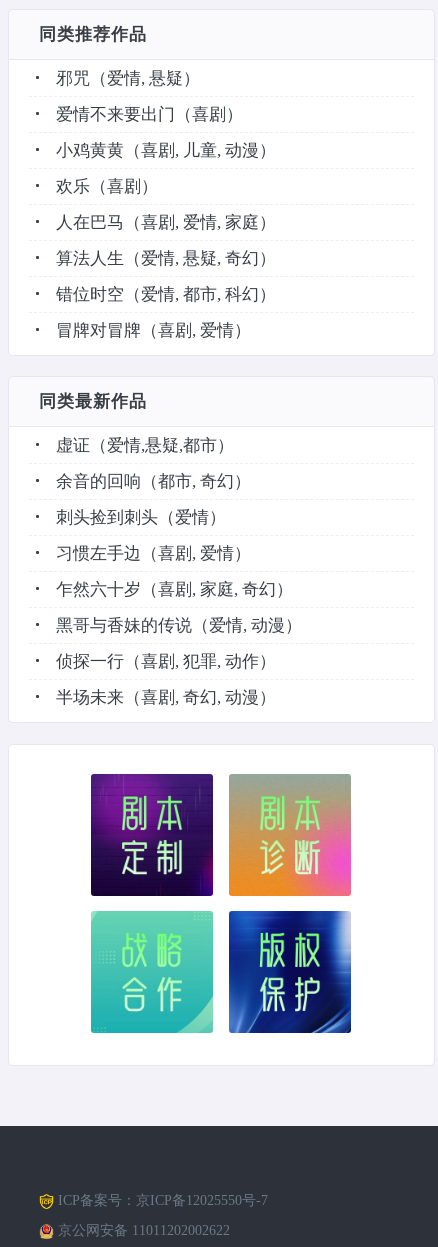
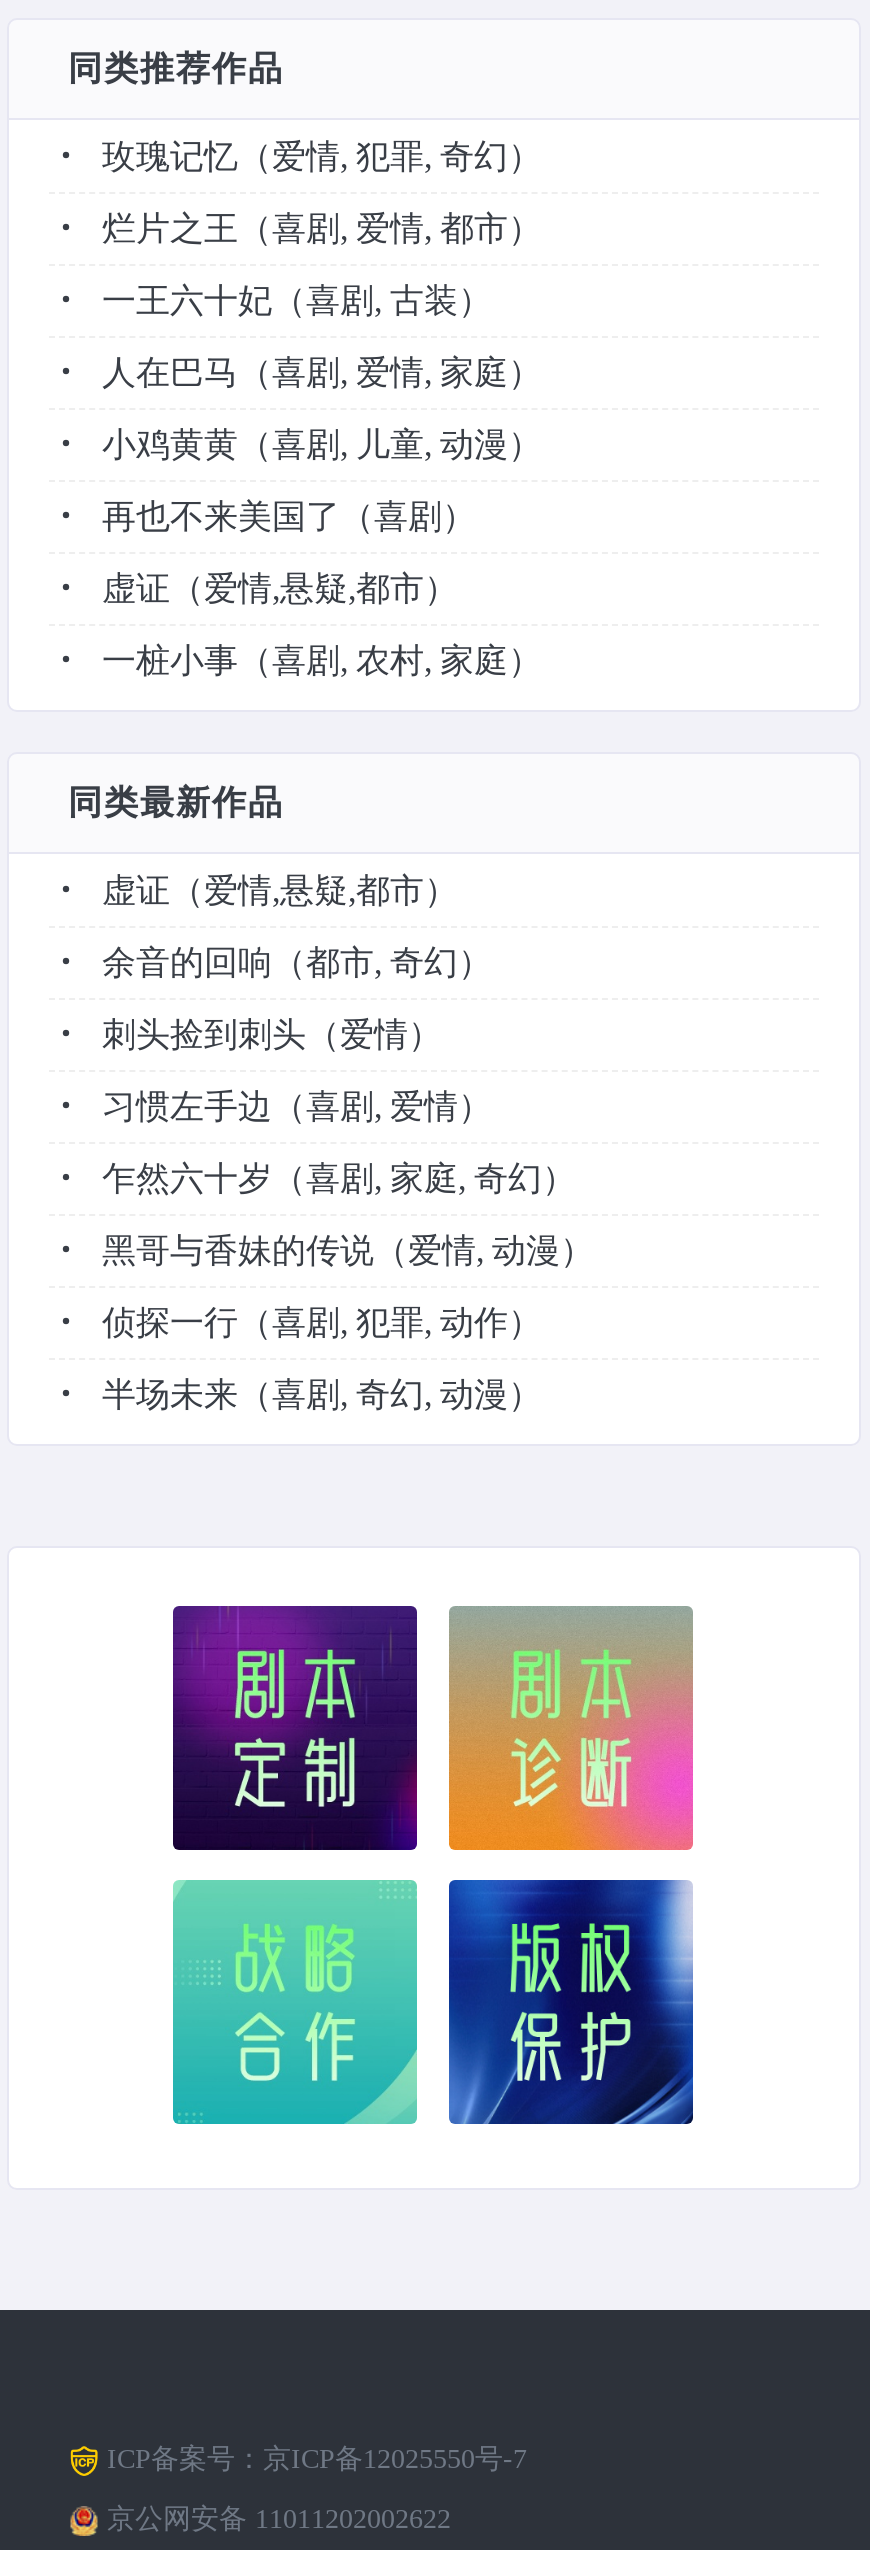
- 邪咒（爱情, 悬疑）
- 爱情不来要出门（喜剧）
+ 玫瑰记忆（爱情, 犯罪, 奇幻）
+ 烂片之王（喜剧, 爱情, 都市）
+ 一王六十妃（喜剧, 古装）

moved down: 小鸡黄黄（喜剧, 儿童, 动漫）

- 欢乐（喜剧）
- 算法人生（爱情, 悬疑, 奇幻）
- 错位时空（爱情, 都市, 科幻）
- 冒牌对冒牌（喜剧, 爱情）
+ 再也不来美国了（喜剧）
+ 虚证（爱情,悬疑,都市）
+ 一桩小事（喜剧, 农村, 家庭）

moved up: 人在巴马（喜剧, 爱情, 家庭）
